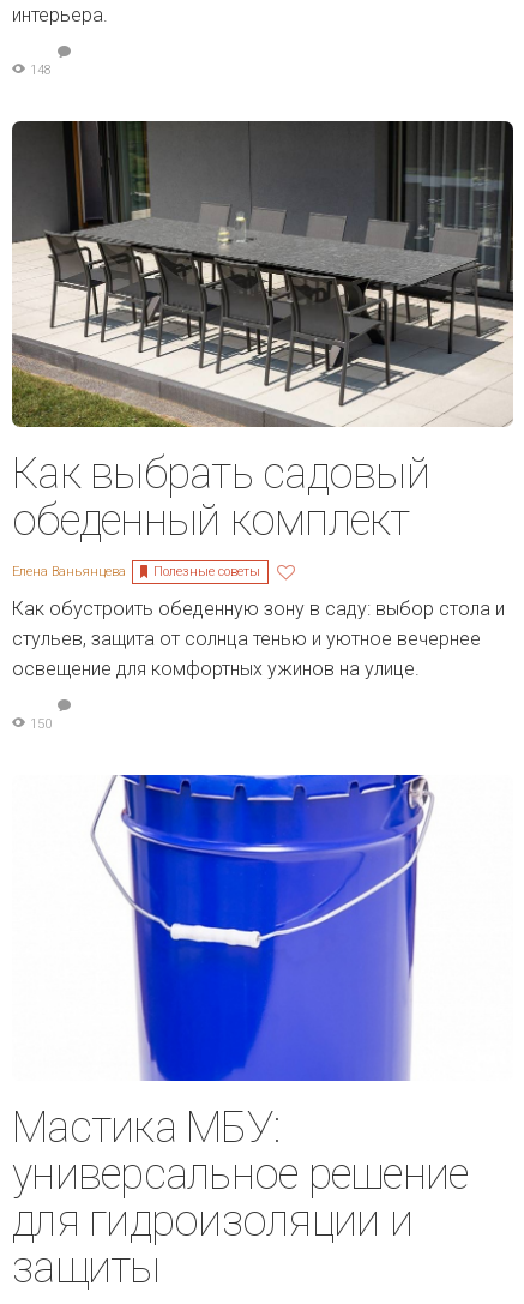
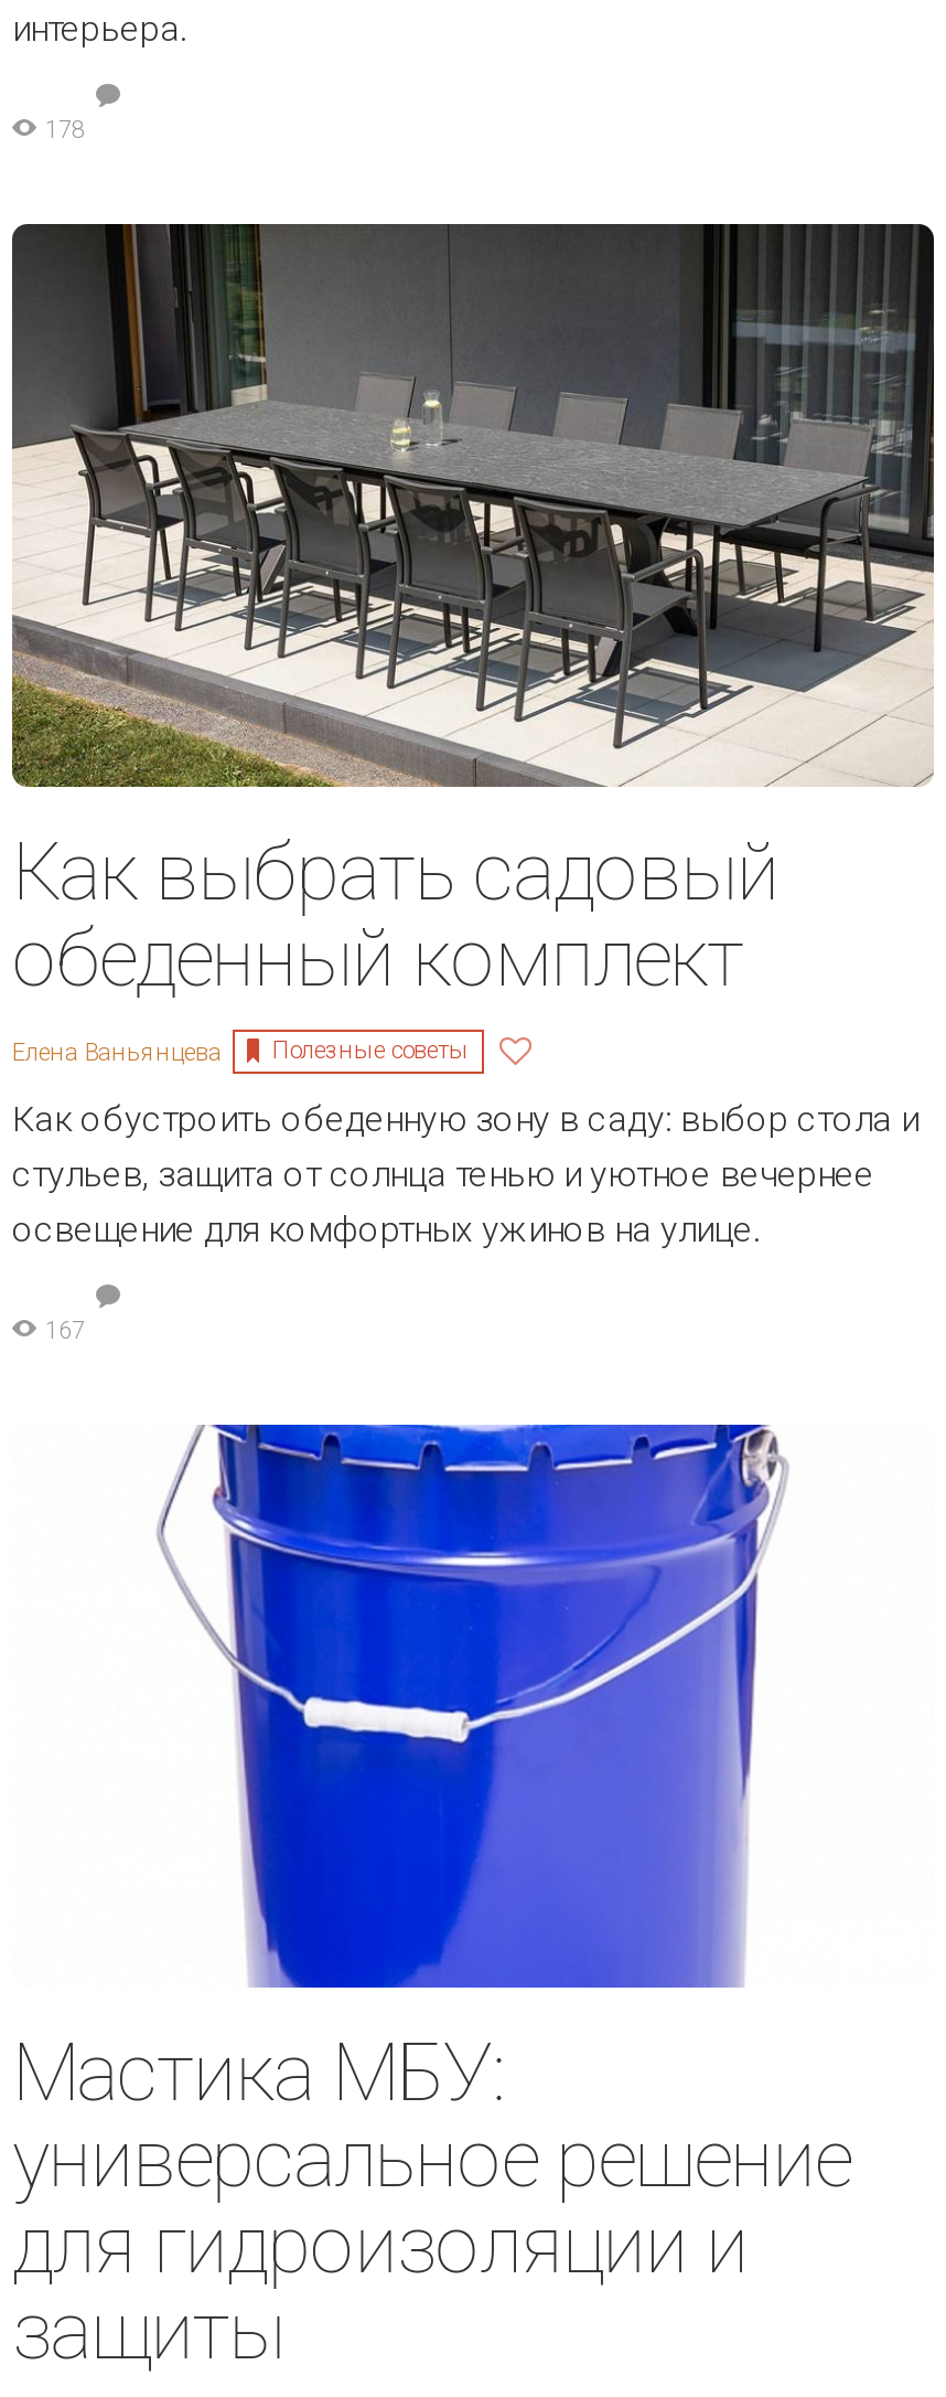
- 148
+ 178

- 150
+ 167
